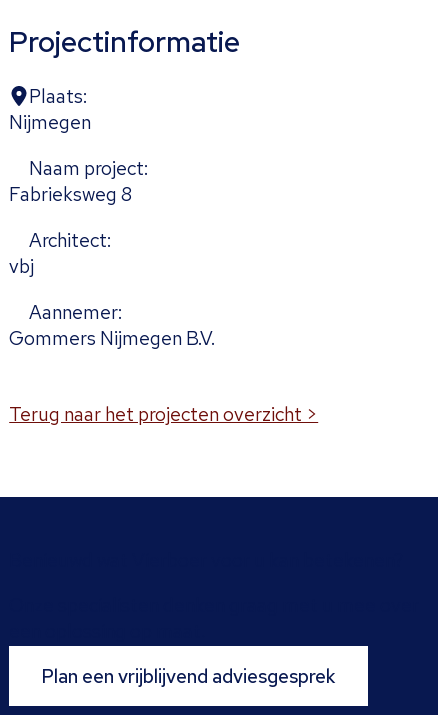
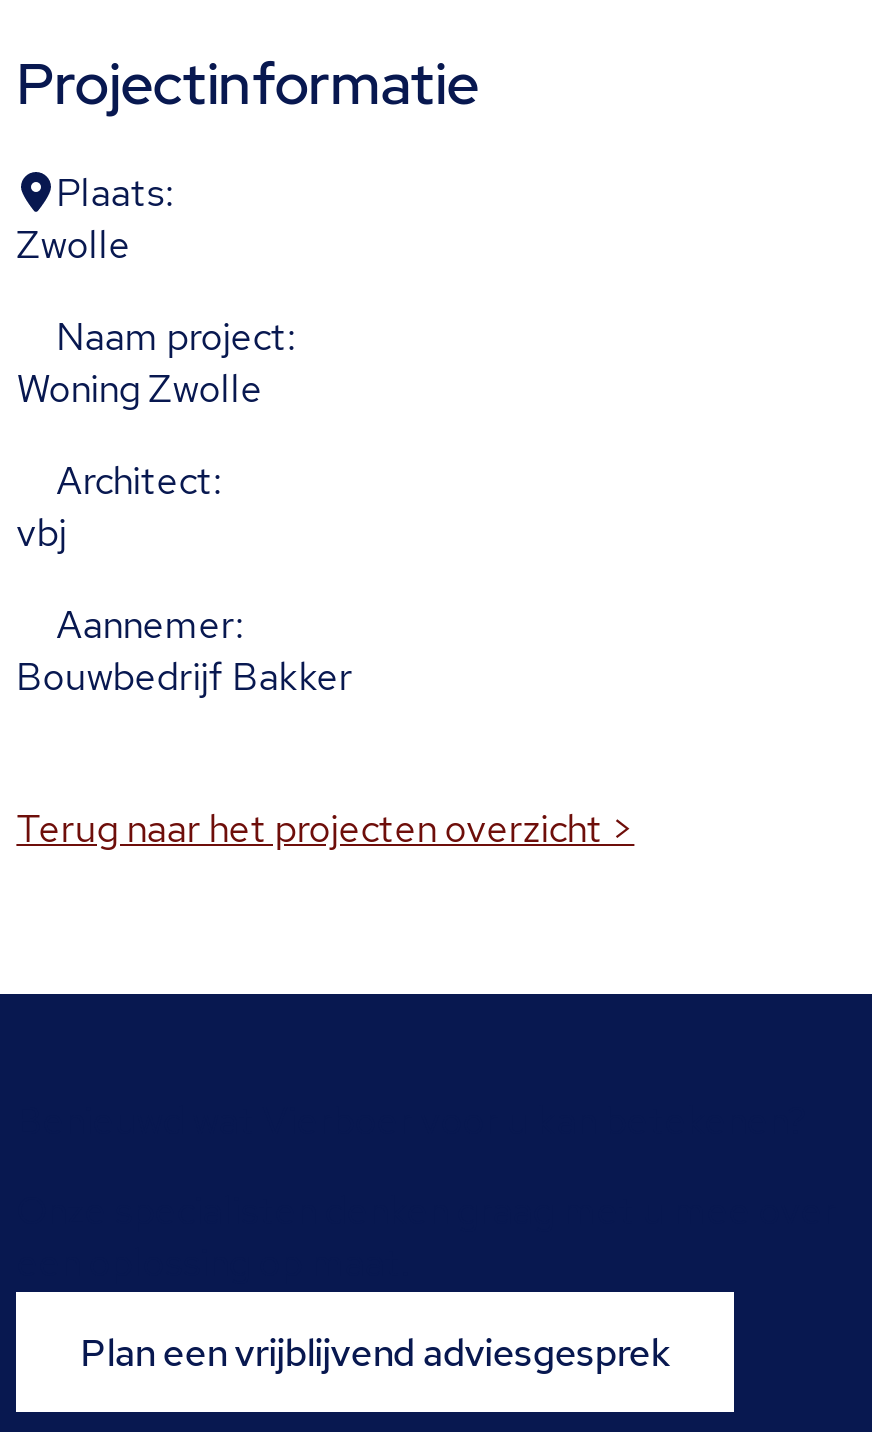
- Nijmegen
+ Zwolle

- Fabrieksweg 8
+ Woning Zwolle

- Gommers Nijmegen B.V.
+ Bouwbedrijf Bakker
